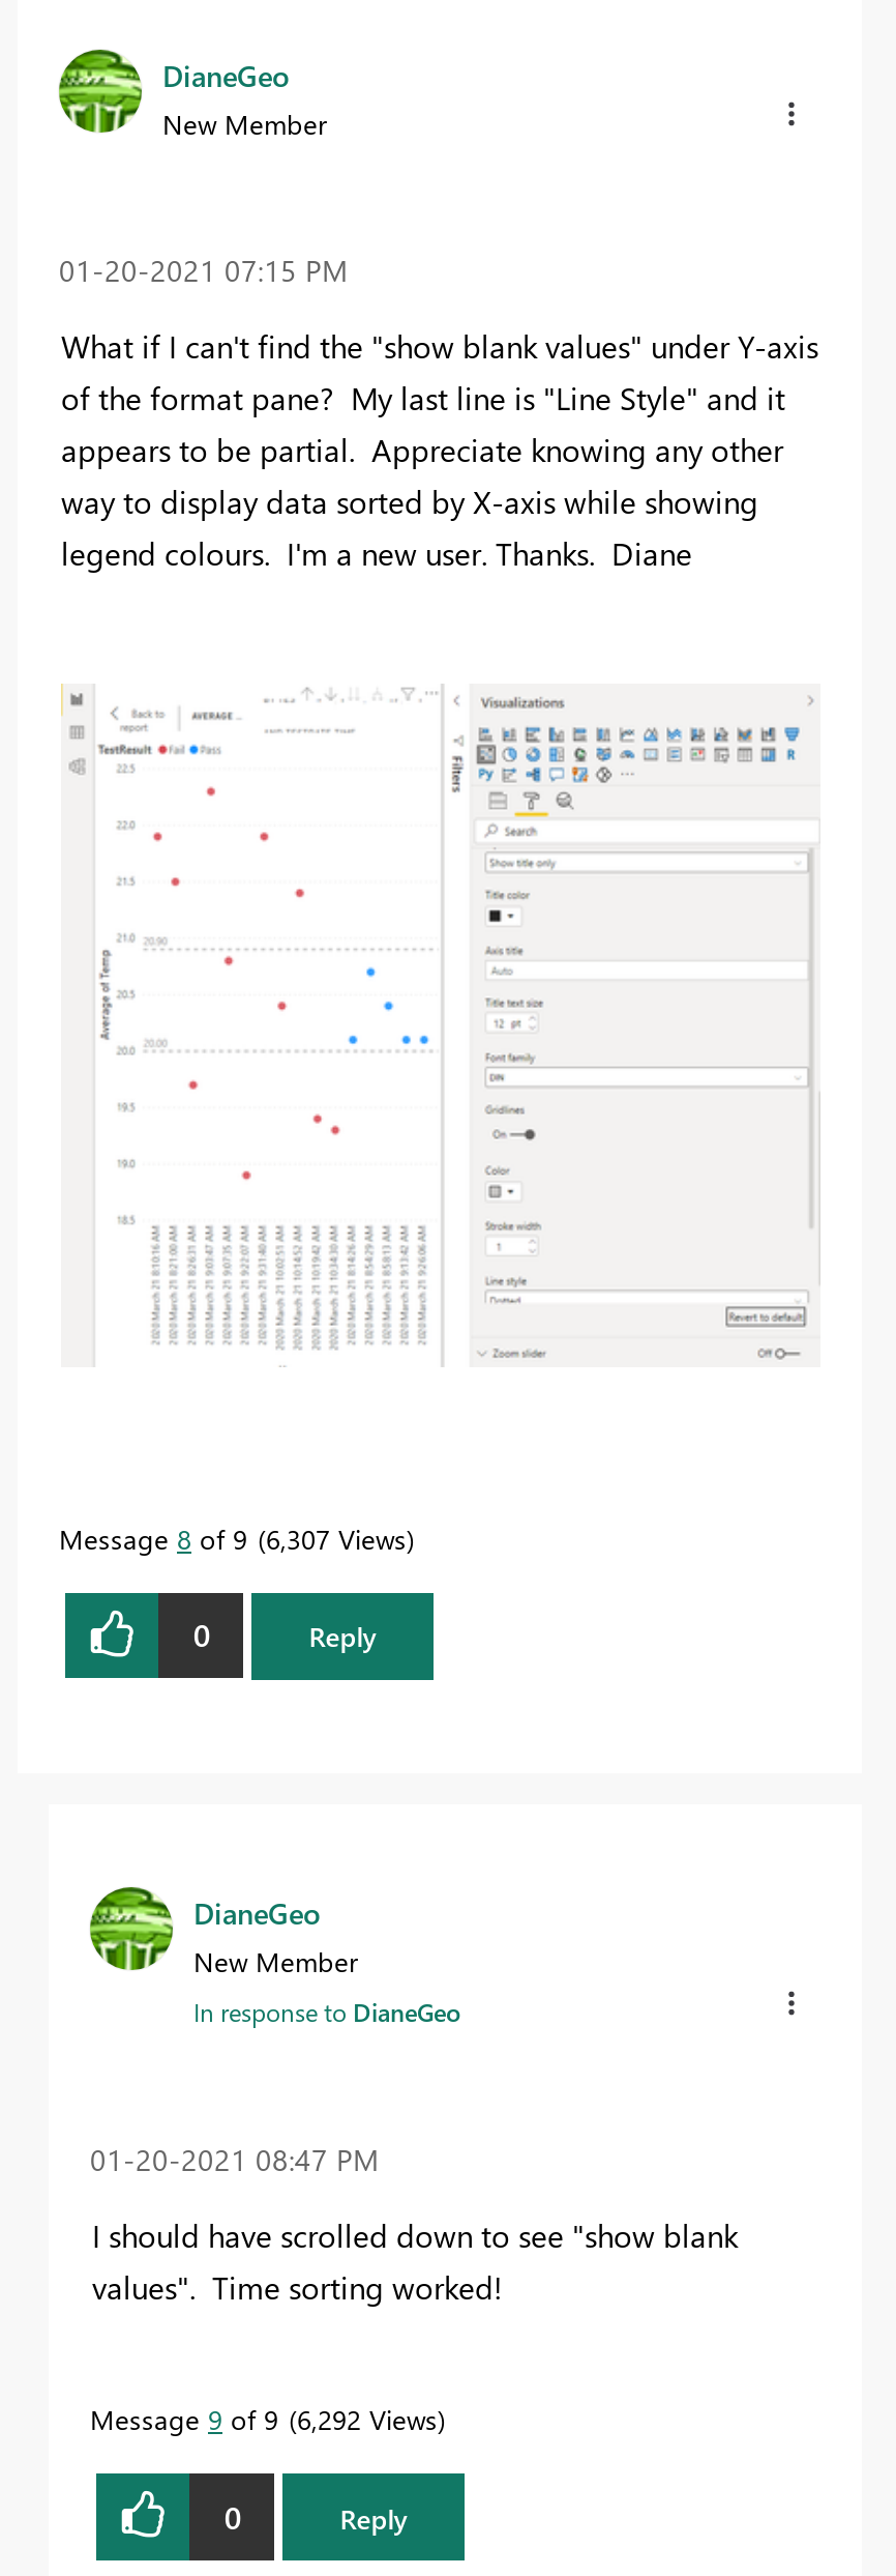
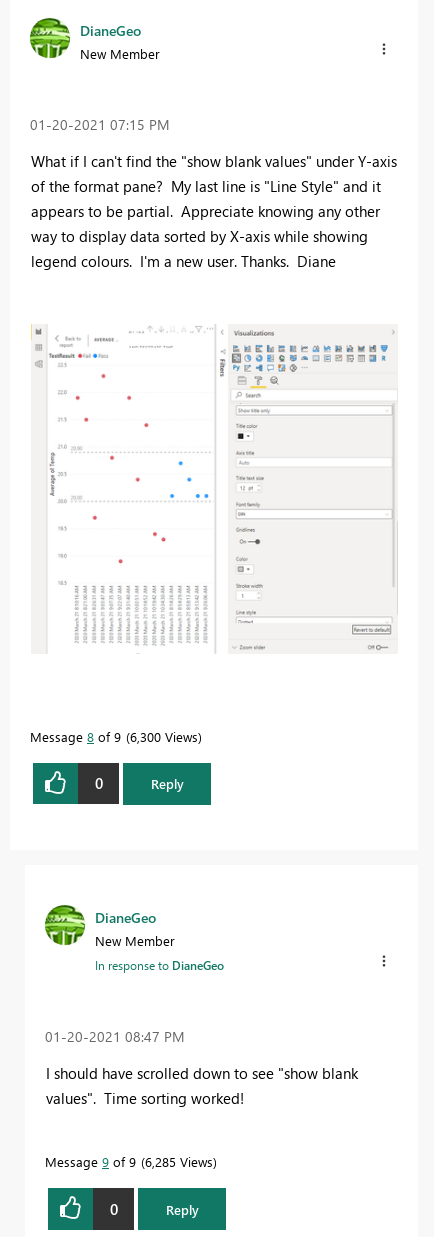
- Message 8 of 9 6,307 Views
+ Message 8 of 9 6,300 Views

- Message 9 of 9 6,292 Views
+ Message 9 of 9 6,285 Views
